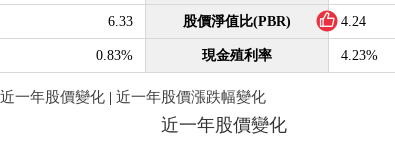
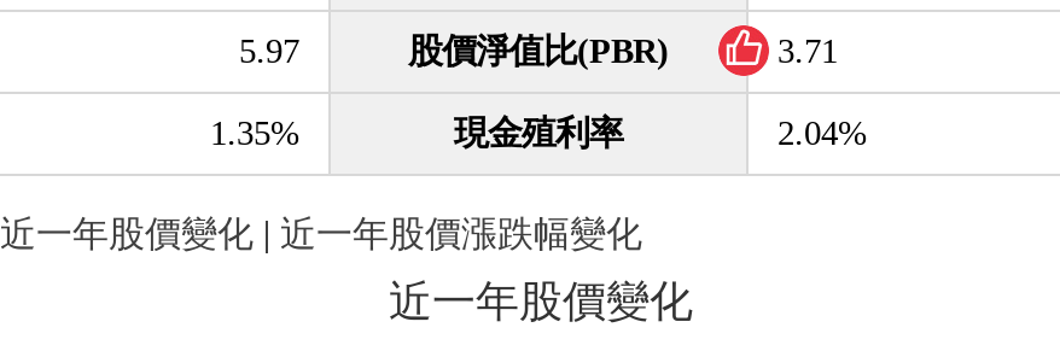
- 6.33
+ 5.97

- 4.24
+ 3.71

- 0.83%
+ 1.35%

- 4.23%
+ 2.04%
